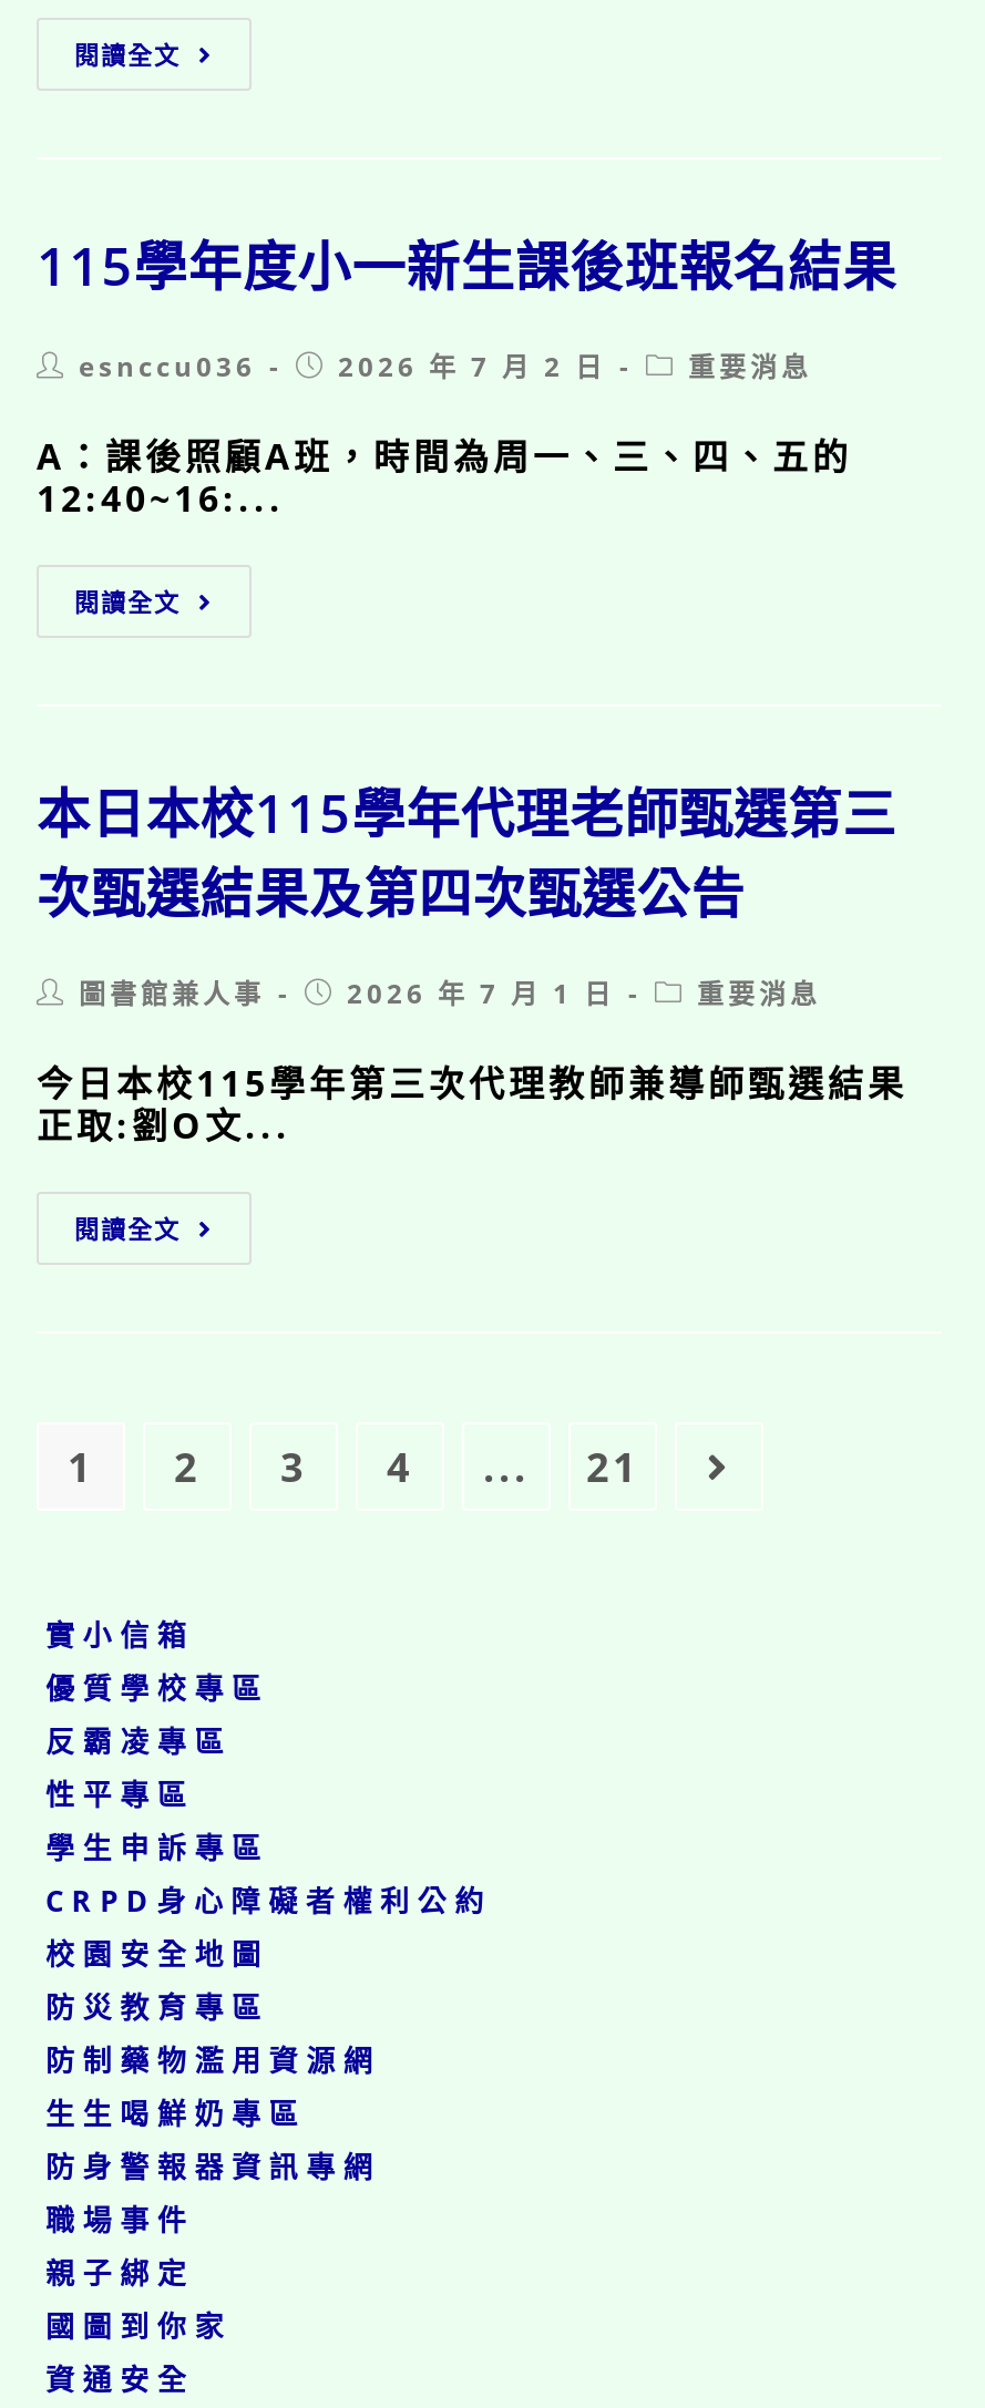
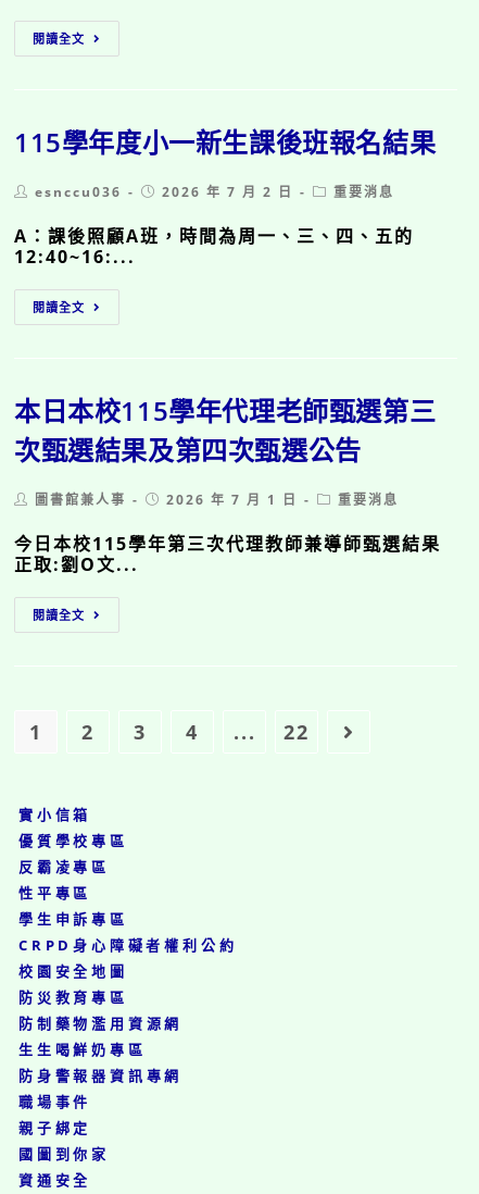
- 21
+ 22
